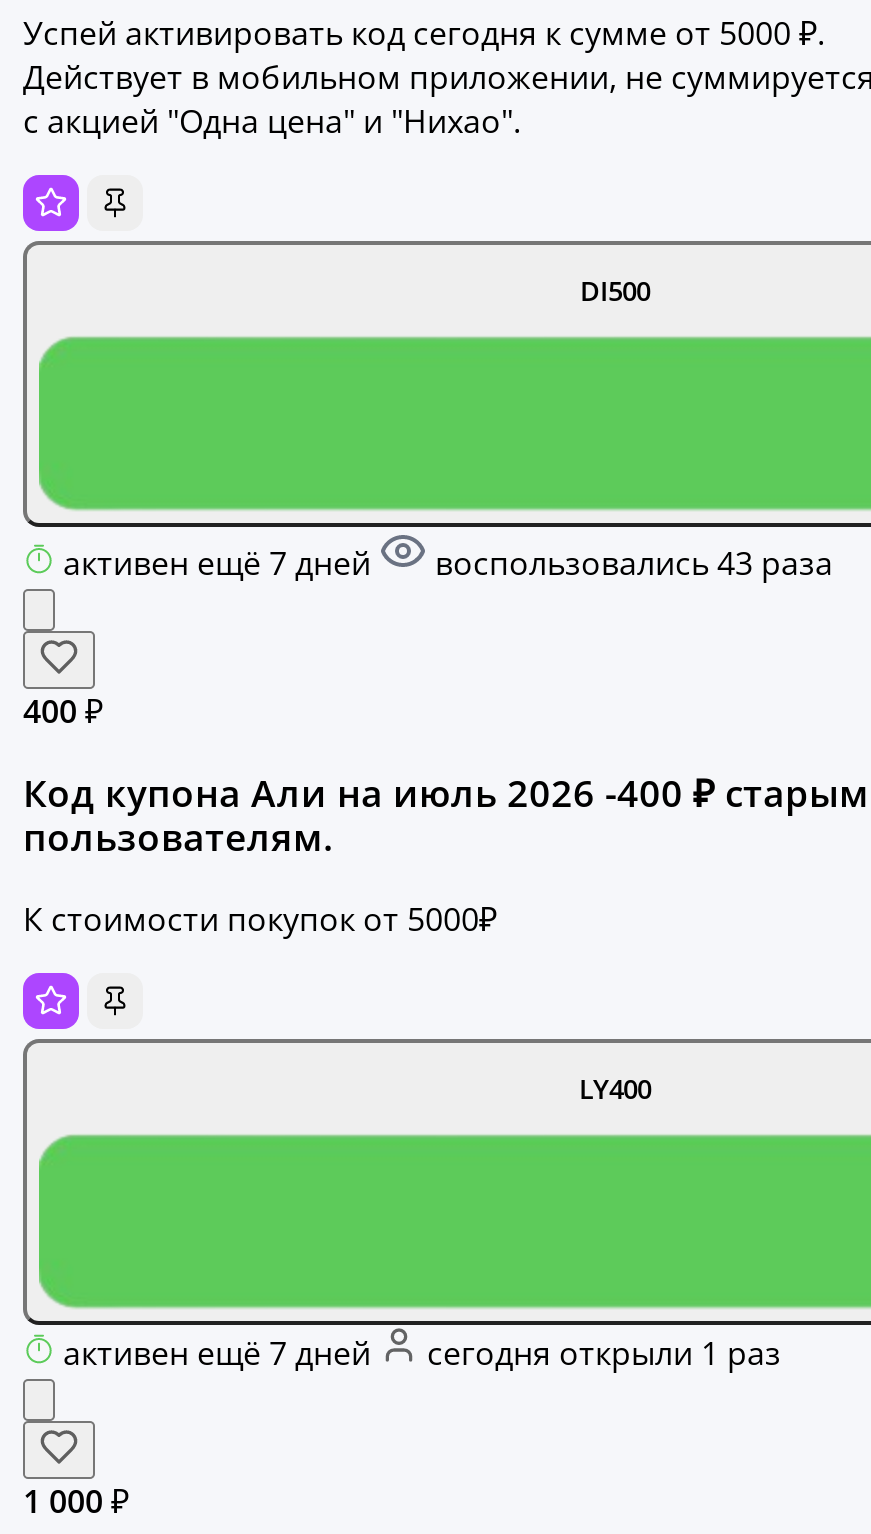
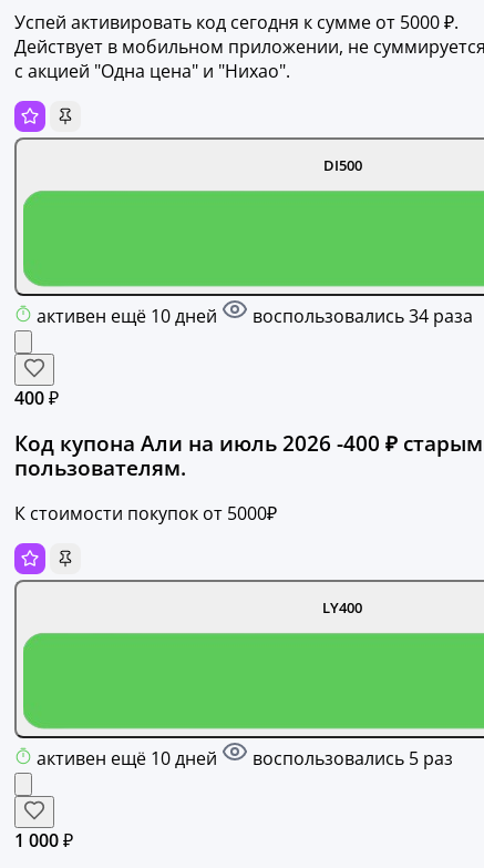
- активен ещё 7 дней
+ активен ещё 10 дней

- воспользовались 43 раза
+ воспользовались 34 раза

- активен ещё 7 дней
- сегодня открыли 1 раз
+ активен ещё 10 дней
+ воспользовались 5 раз
